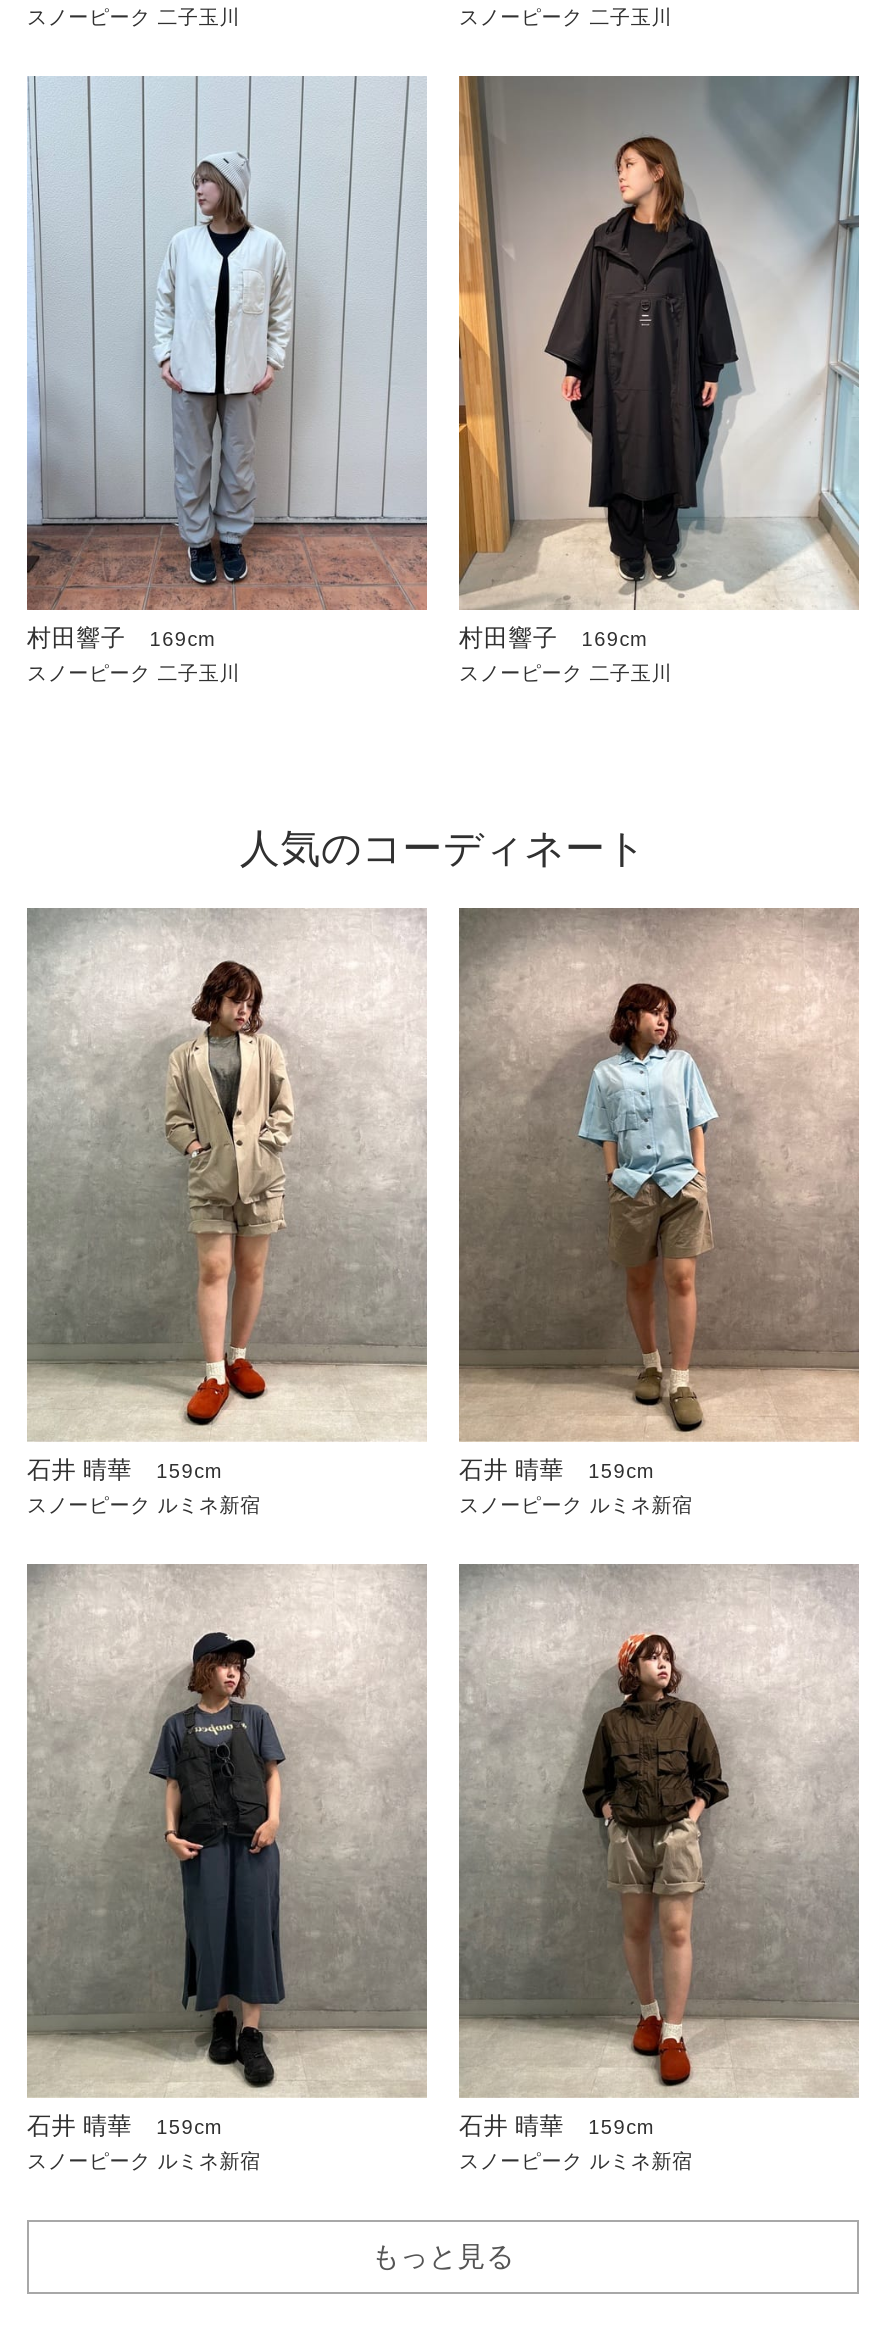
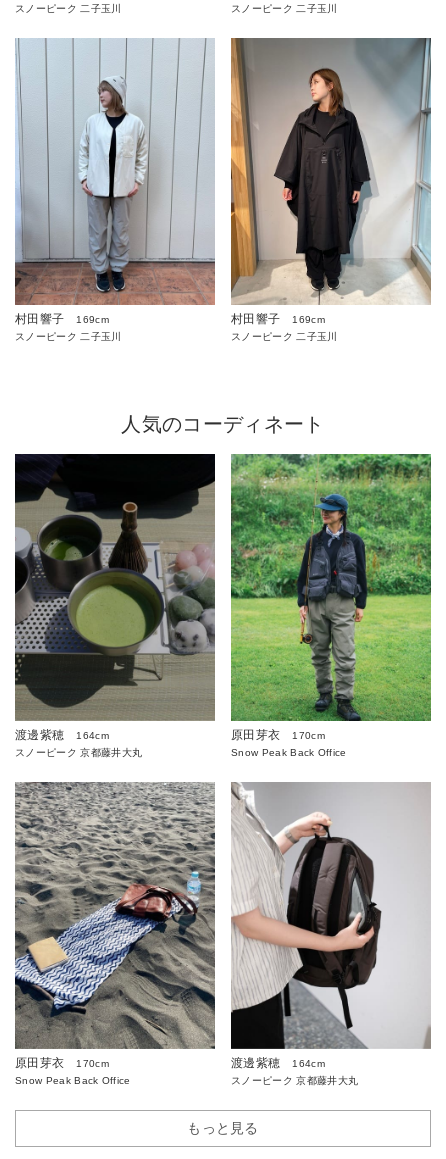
- [image]
- 石井 晴華
- 159cm
+ [image]
+ 渡邊紫穂
+ 164cm

- [image]
- 石井 晴華
- 159cm
+ [image]
+ 原田芽衣
+ 170cm

- スノーピーク ルミネ新宿
+ スノーピーク 京都藤井大丸

- スノーピーク ルミネ新宿
+ Snow Peak Back Office

- [image]
- 石井 晴華
- 159cm
+ [image]
+ 原田芽衣
+ 170cm

- [image]
- 石井 晴華
- 159cm
+ [image]
+ 渡邊紫穂
+ 164cm

- スノーピーク ルミネ新宿
+ Snow Peak Back Office

- スノーピーク ルミネ新宿
+ スノーピーク 京都藤井大丸
